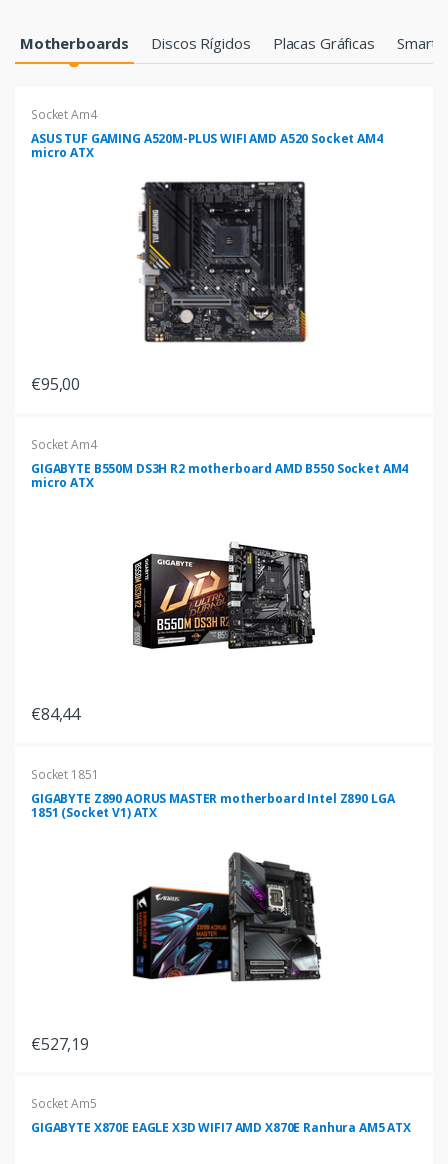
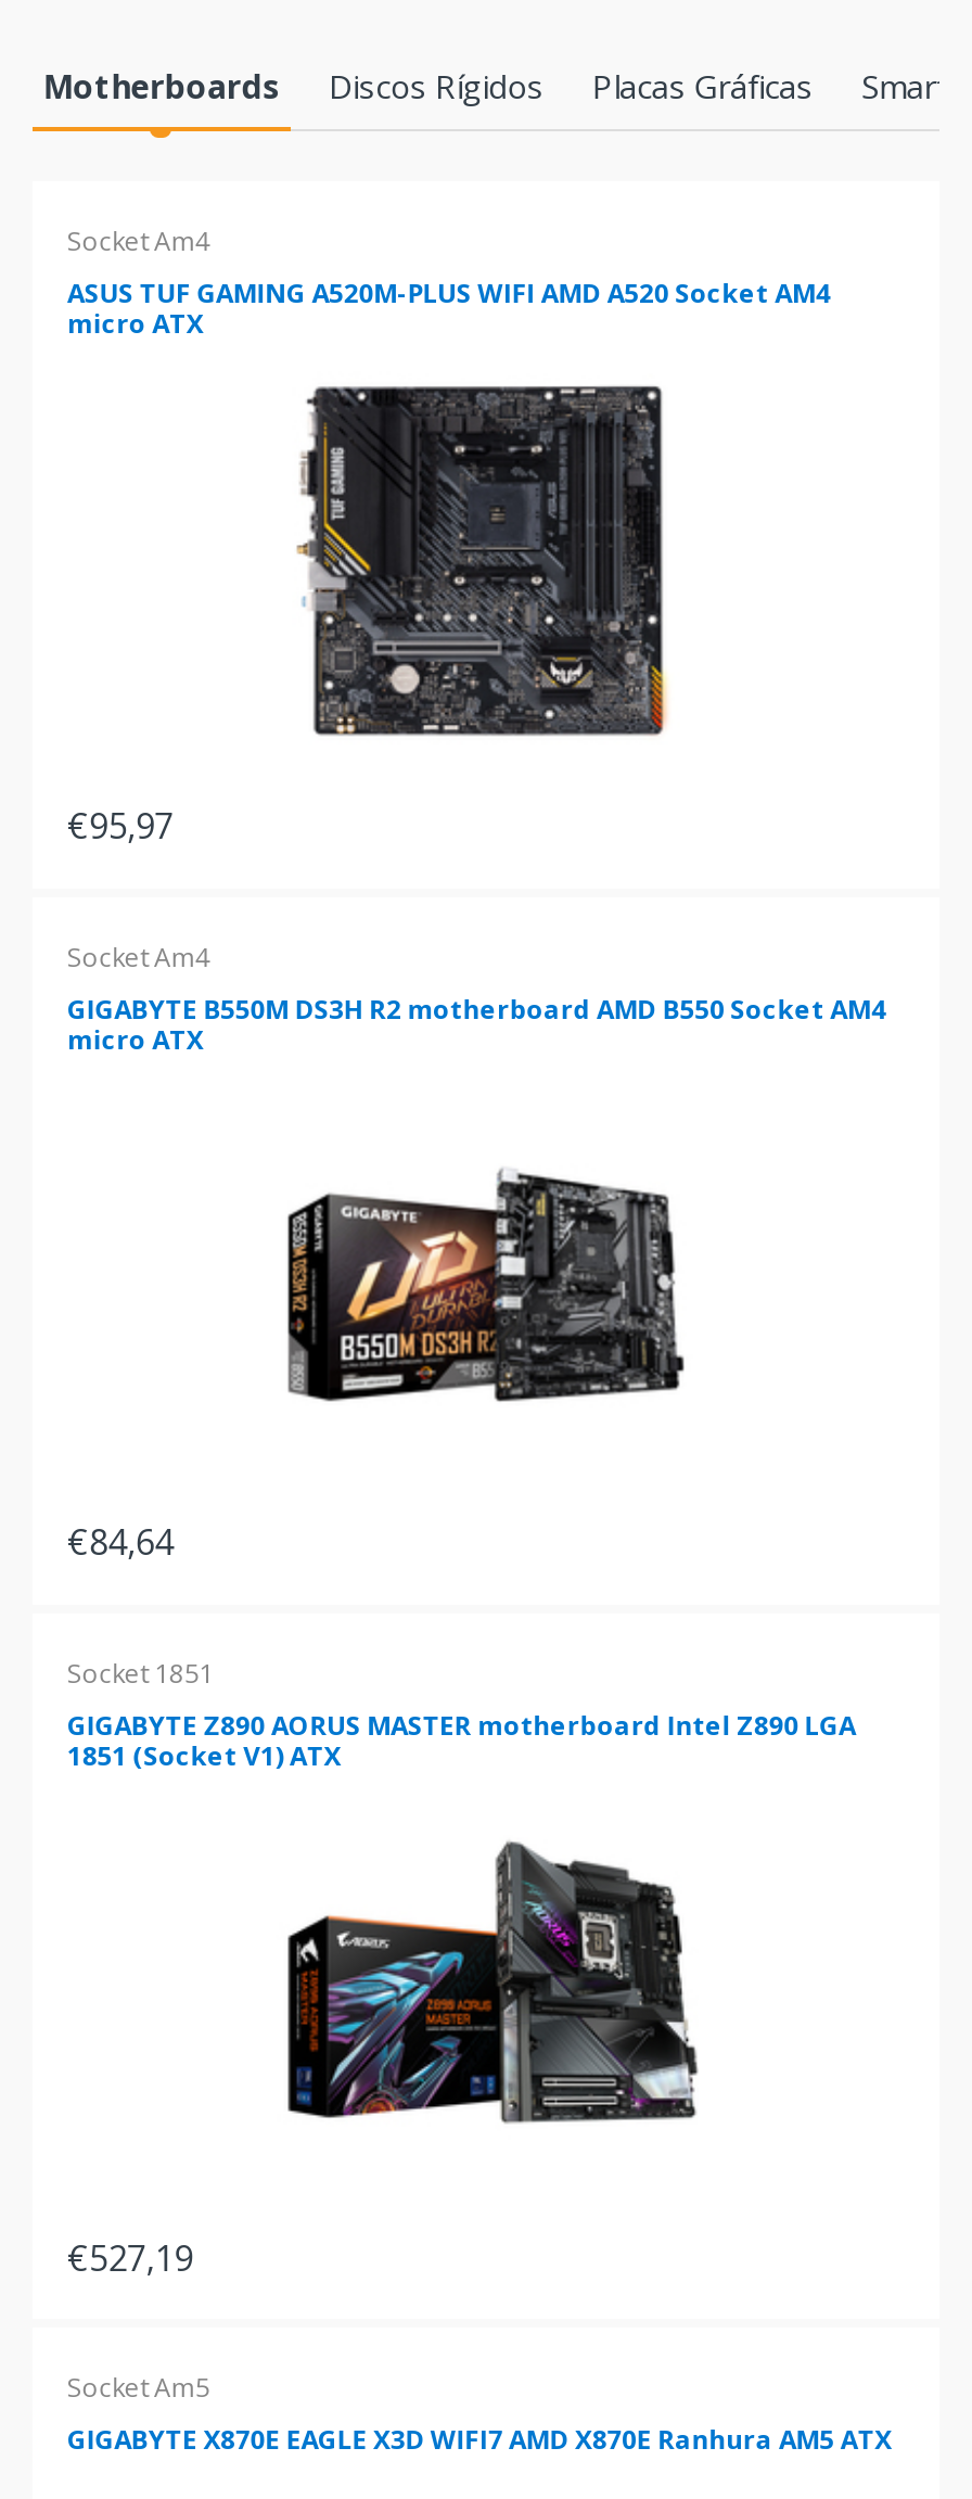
- €95,00
+ €95,97

- €84,44
+ €84,64
